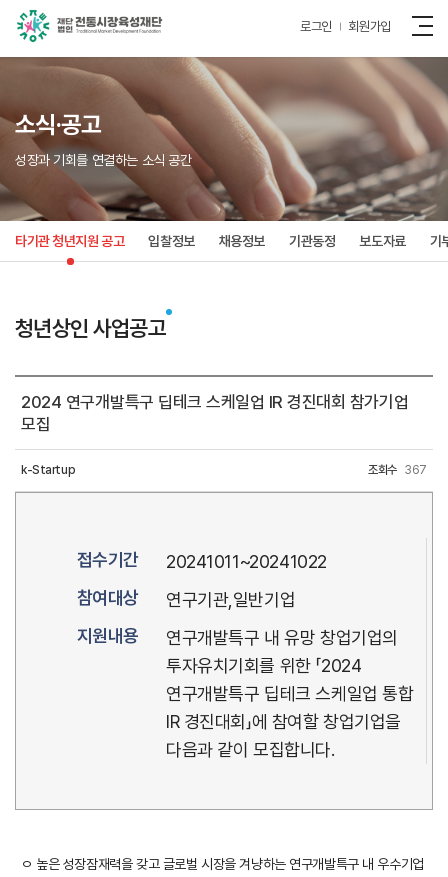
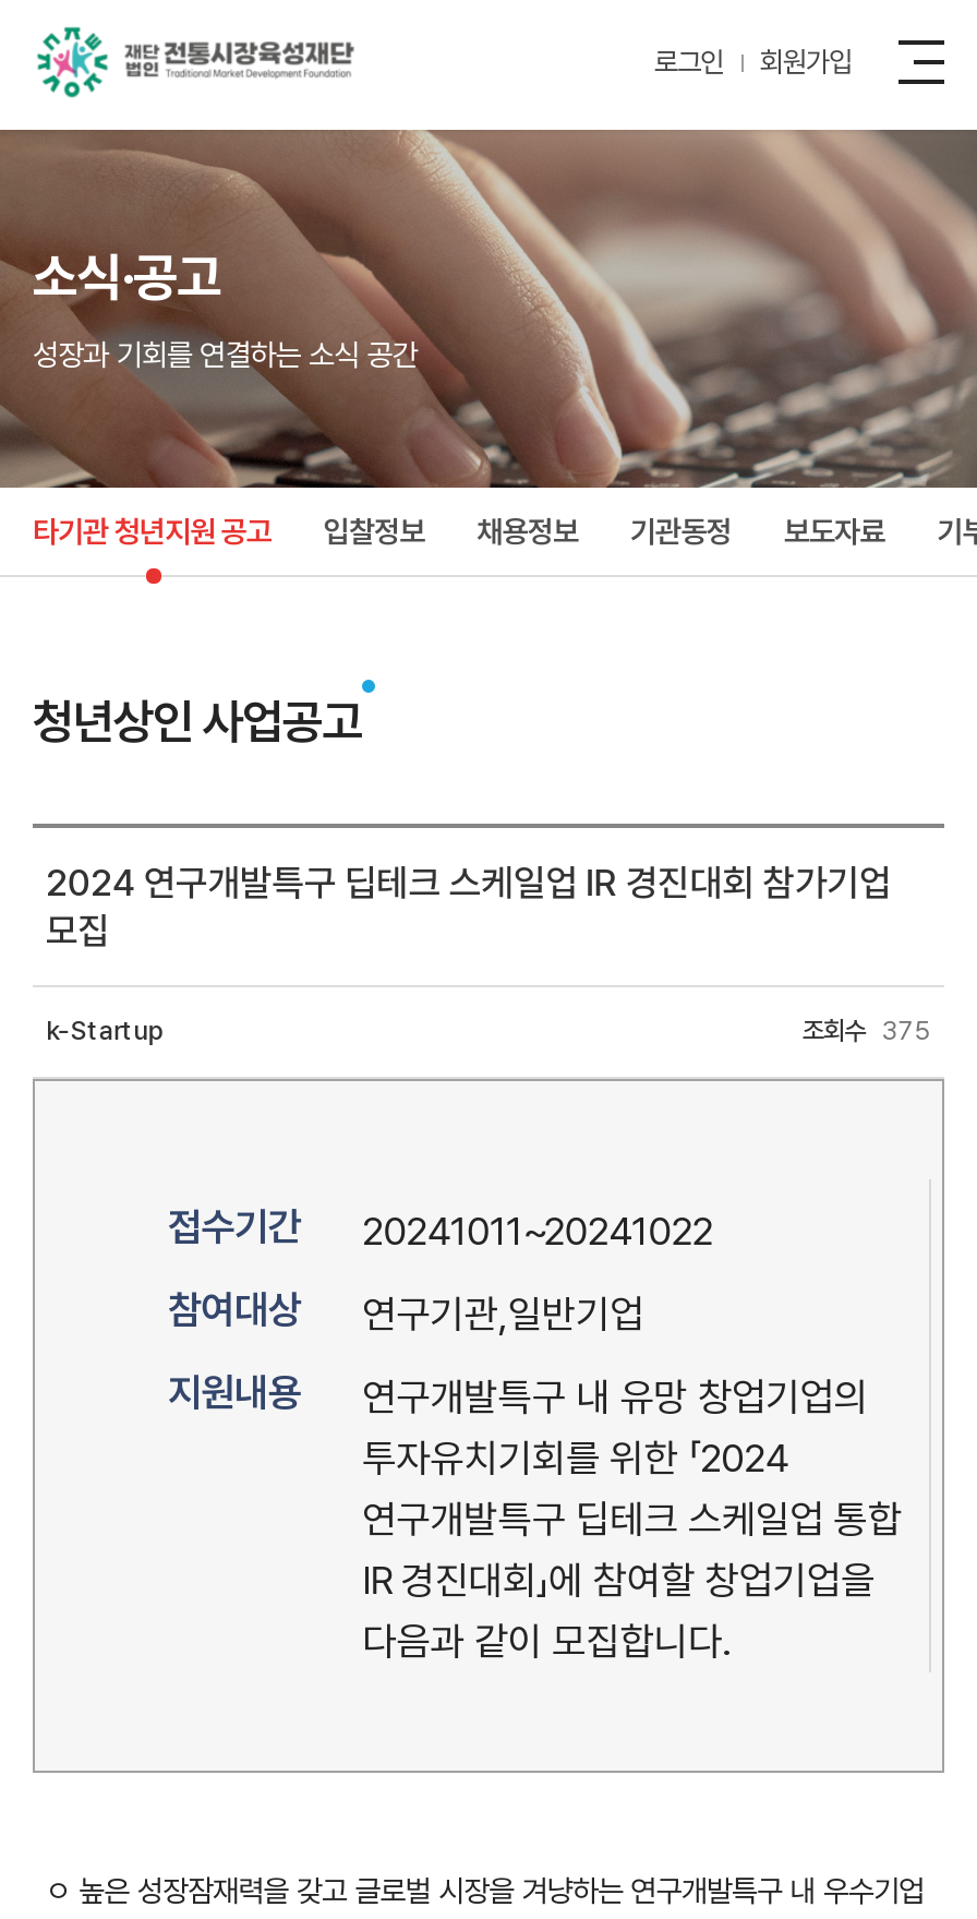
- 조회수 367
+ 조회수 375
